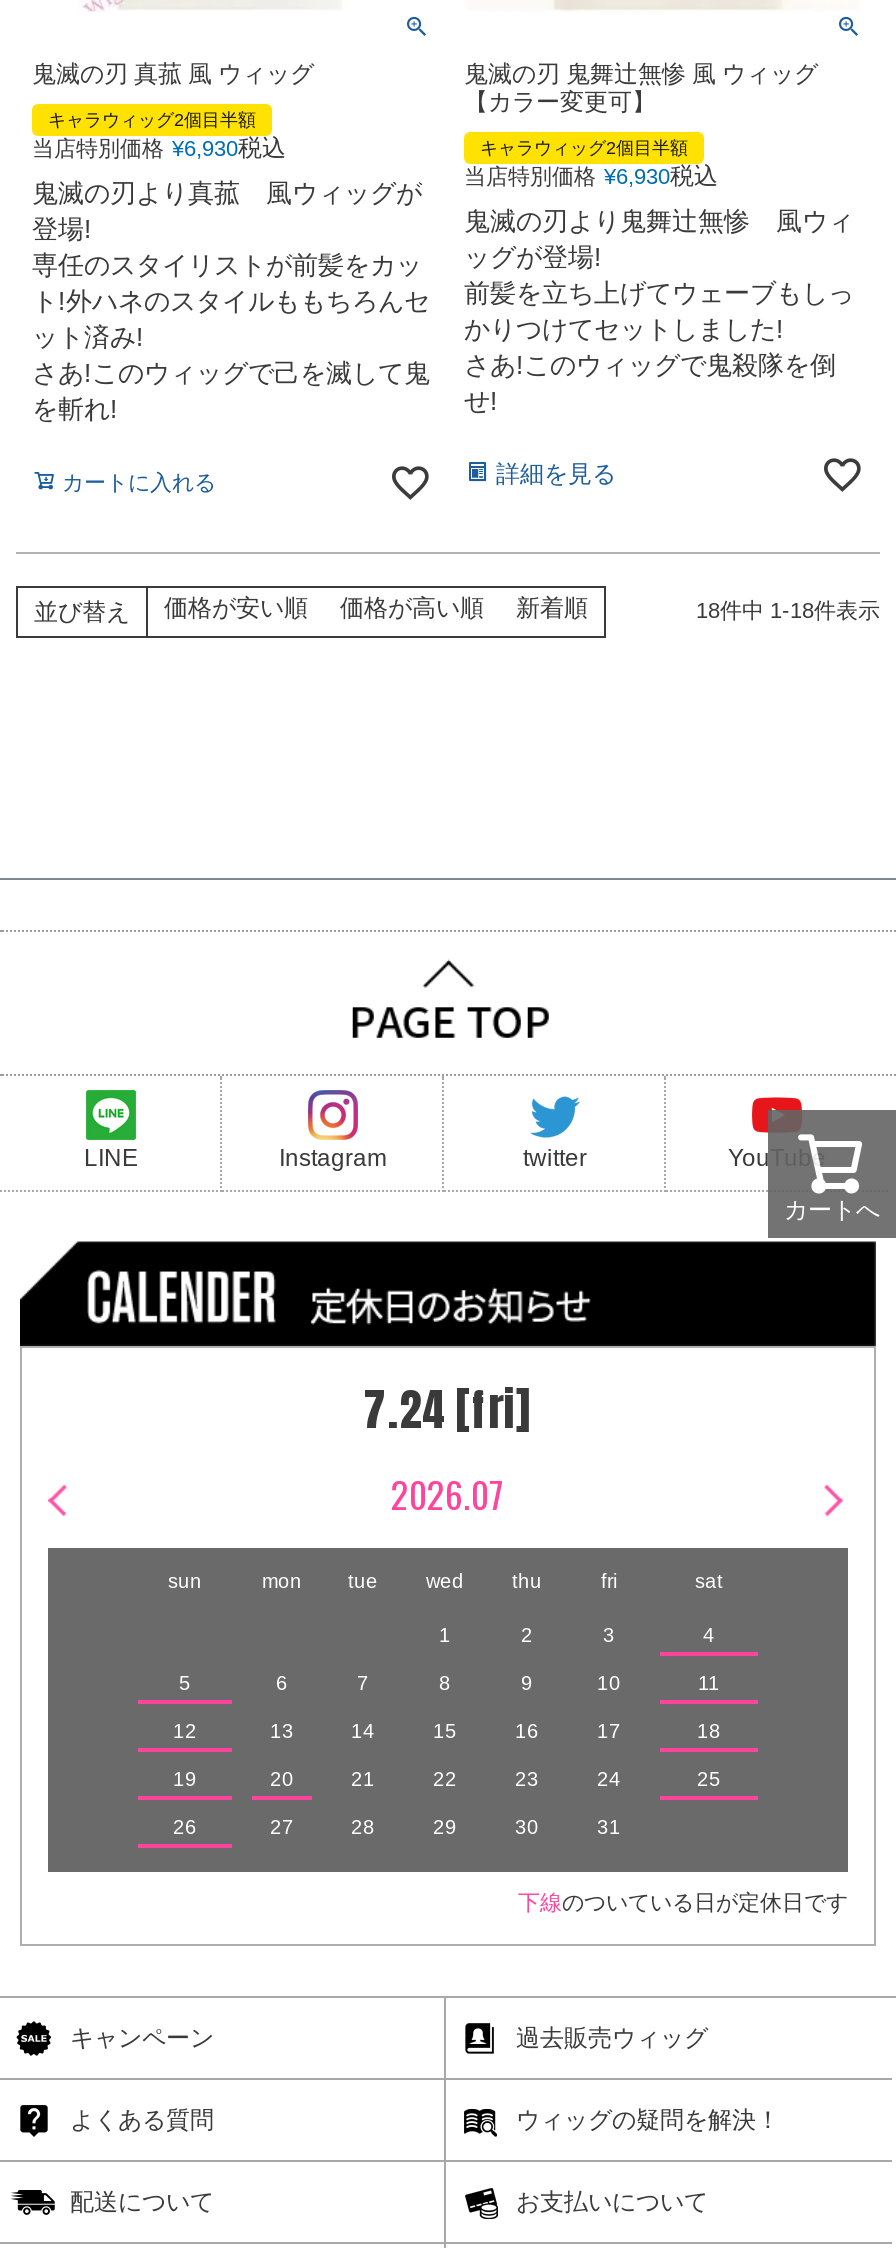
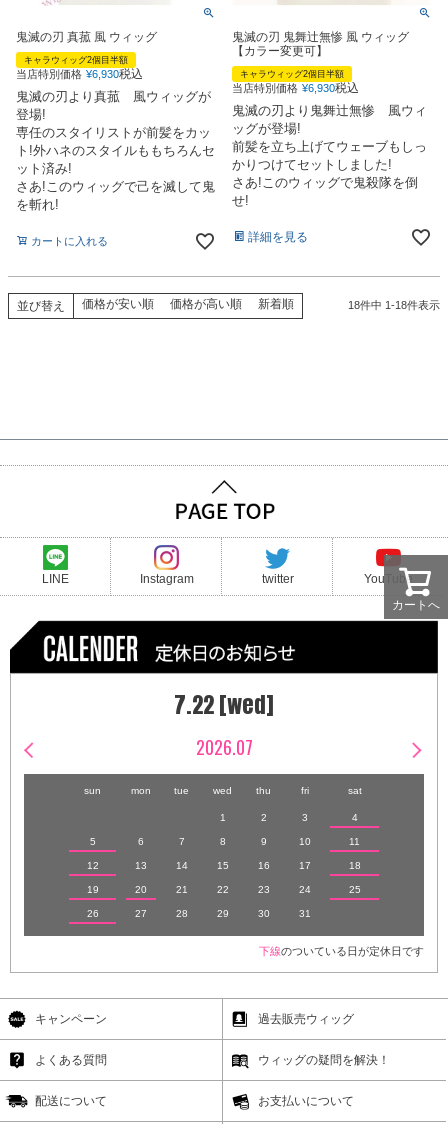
- 7.24 [fri]
+ 7.22 [wed]
